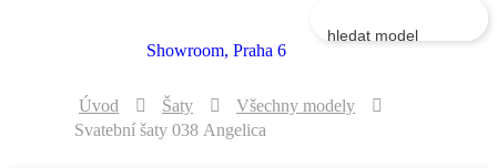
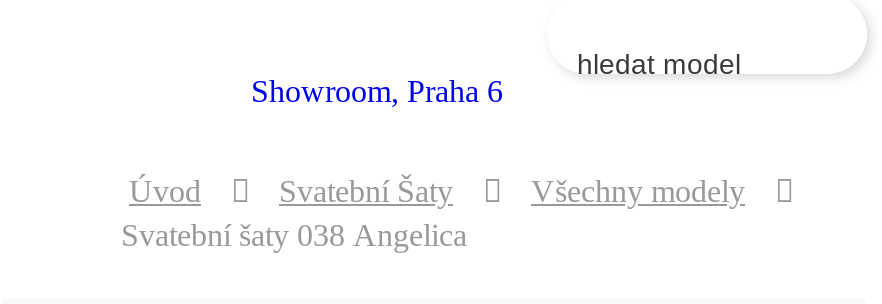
- Šaty
+ Svatební Šaty
